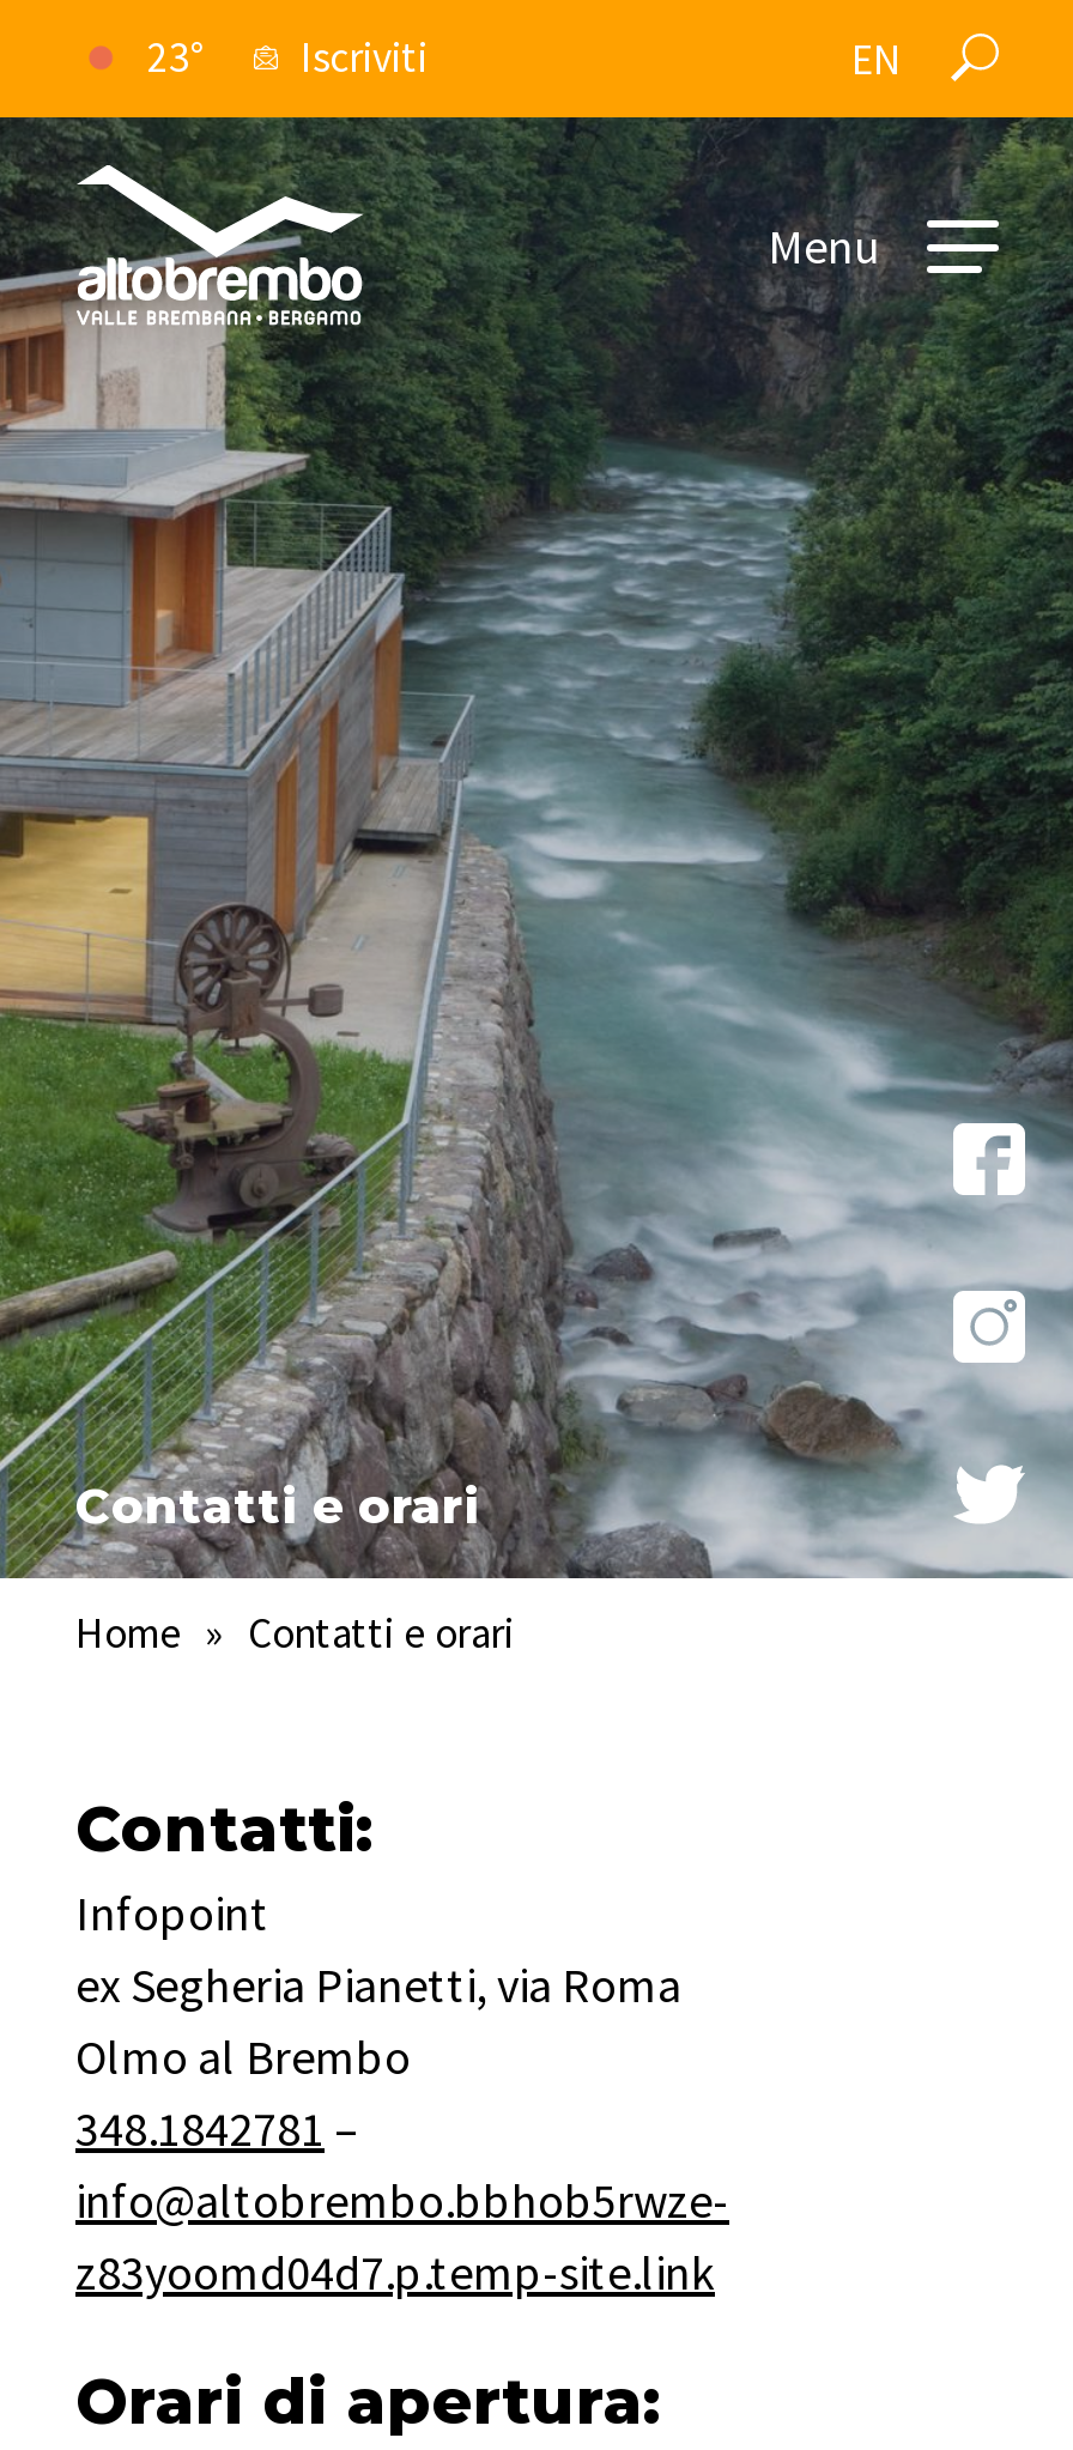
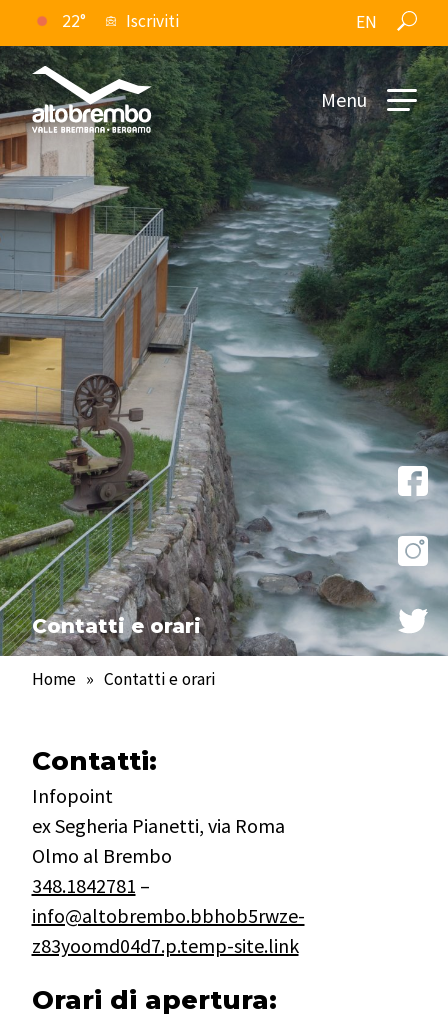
- 23° Iscriviti
+ 22° Iscriviti
